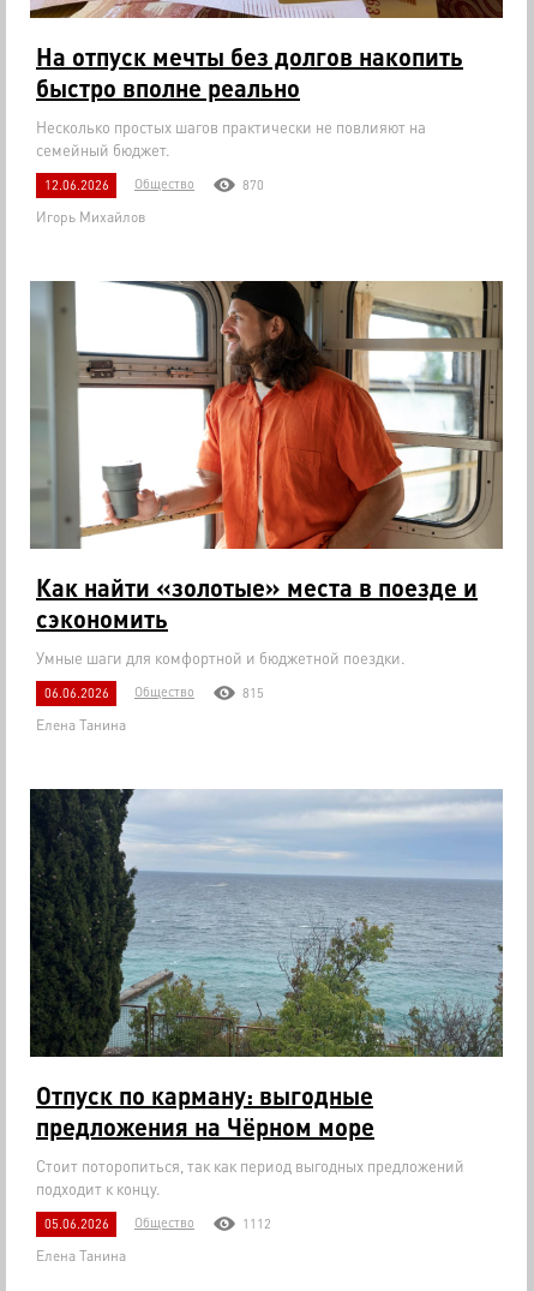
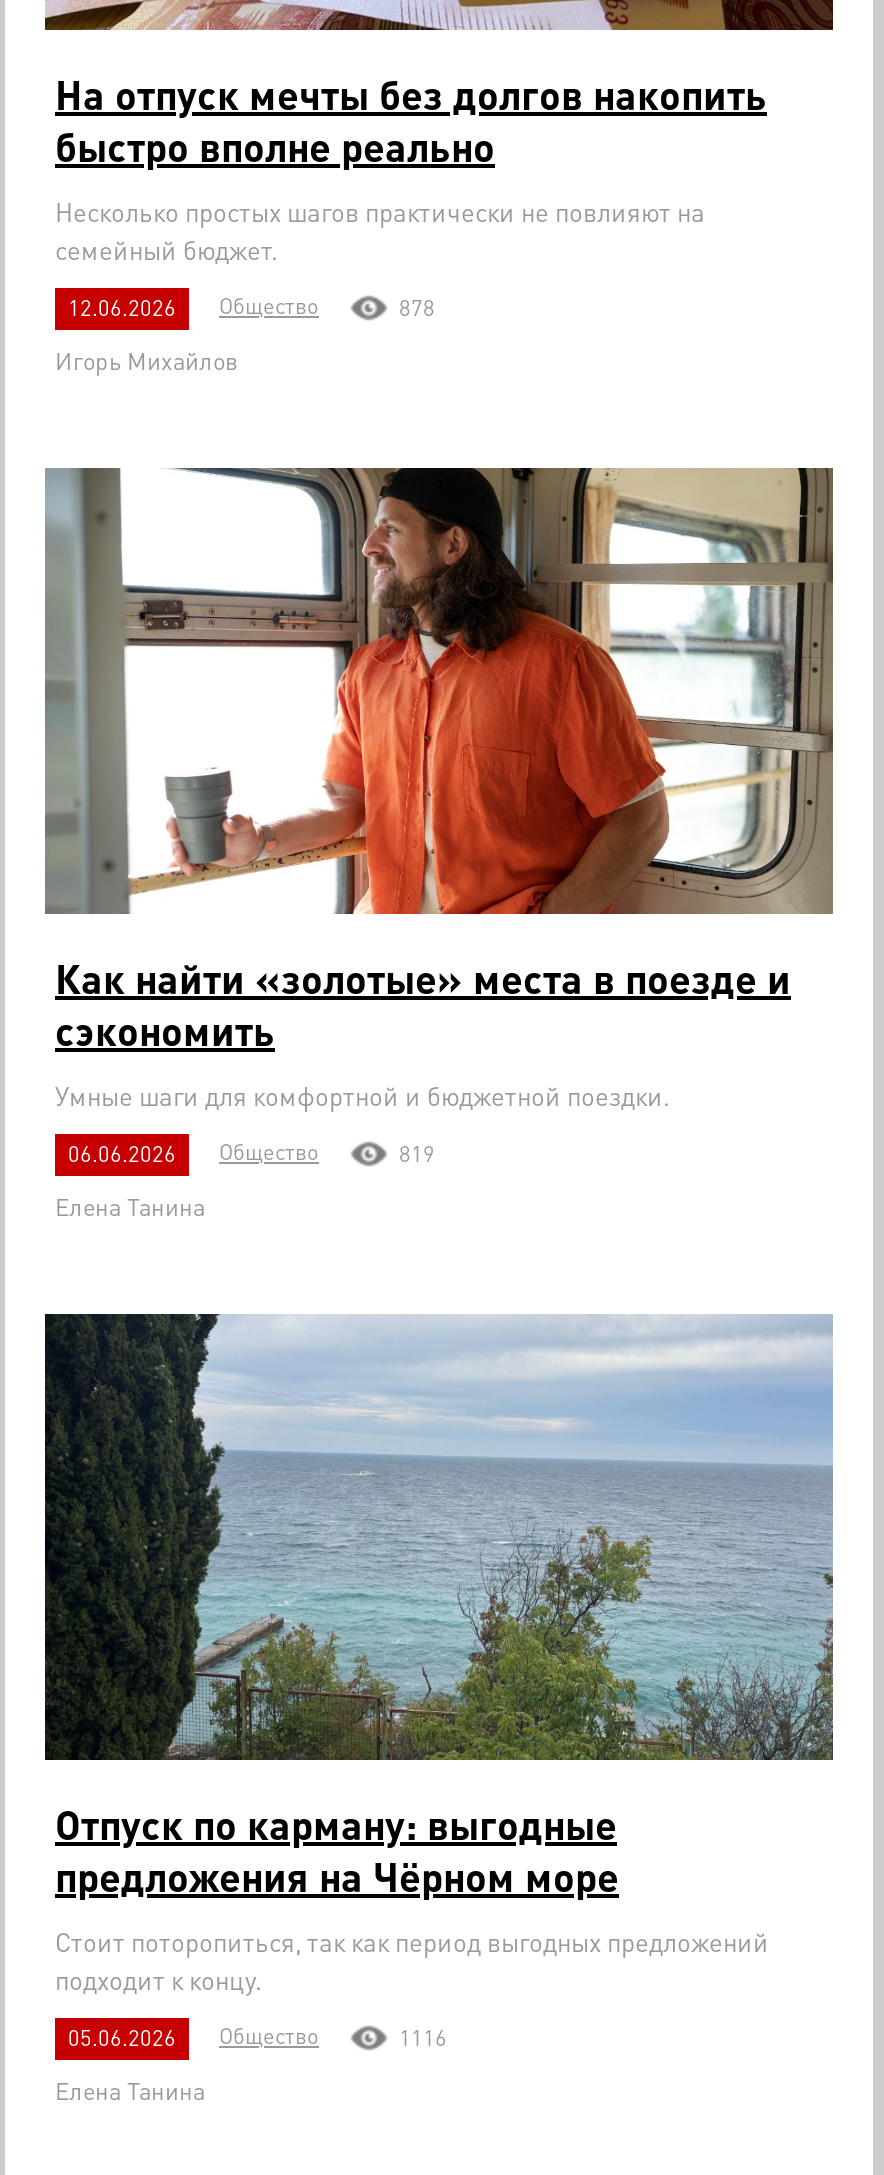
- 870
+ 878

- 815
+ 819

- 1112
+ 1116
